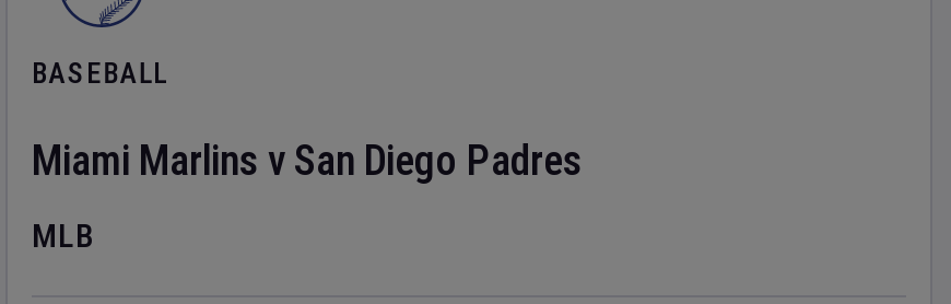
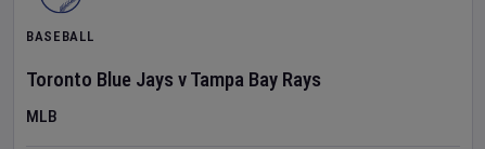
- Miami Marlins v San Diego Padres
+ Toronto Blue Jays v Tampa Bay Rays
